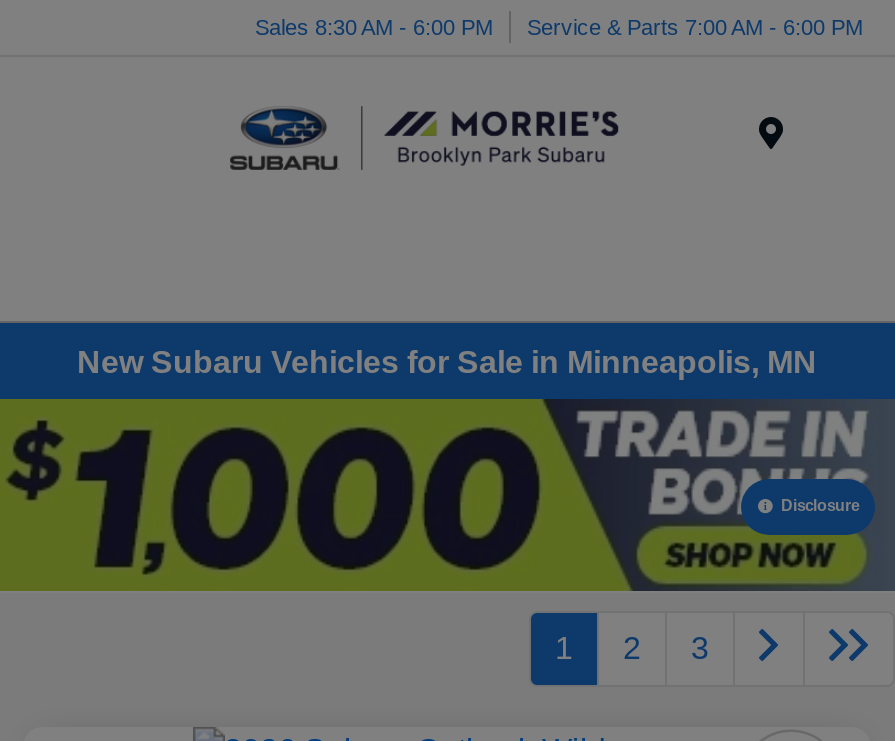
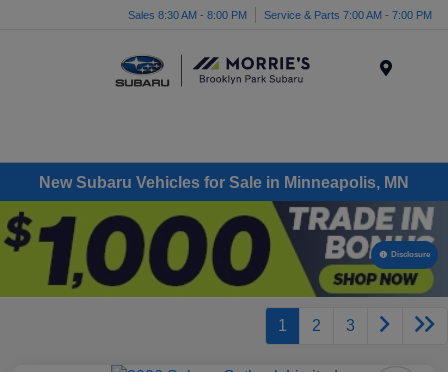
- Sales 8:30 AM - 6:00 PM
+ Sales 8:30 AM - 8:00 PM

- Service & Parts 7:00 AM - 6:00 PM
+ Service & Parts 7:00 AM - 7:00 PM
